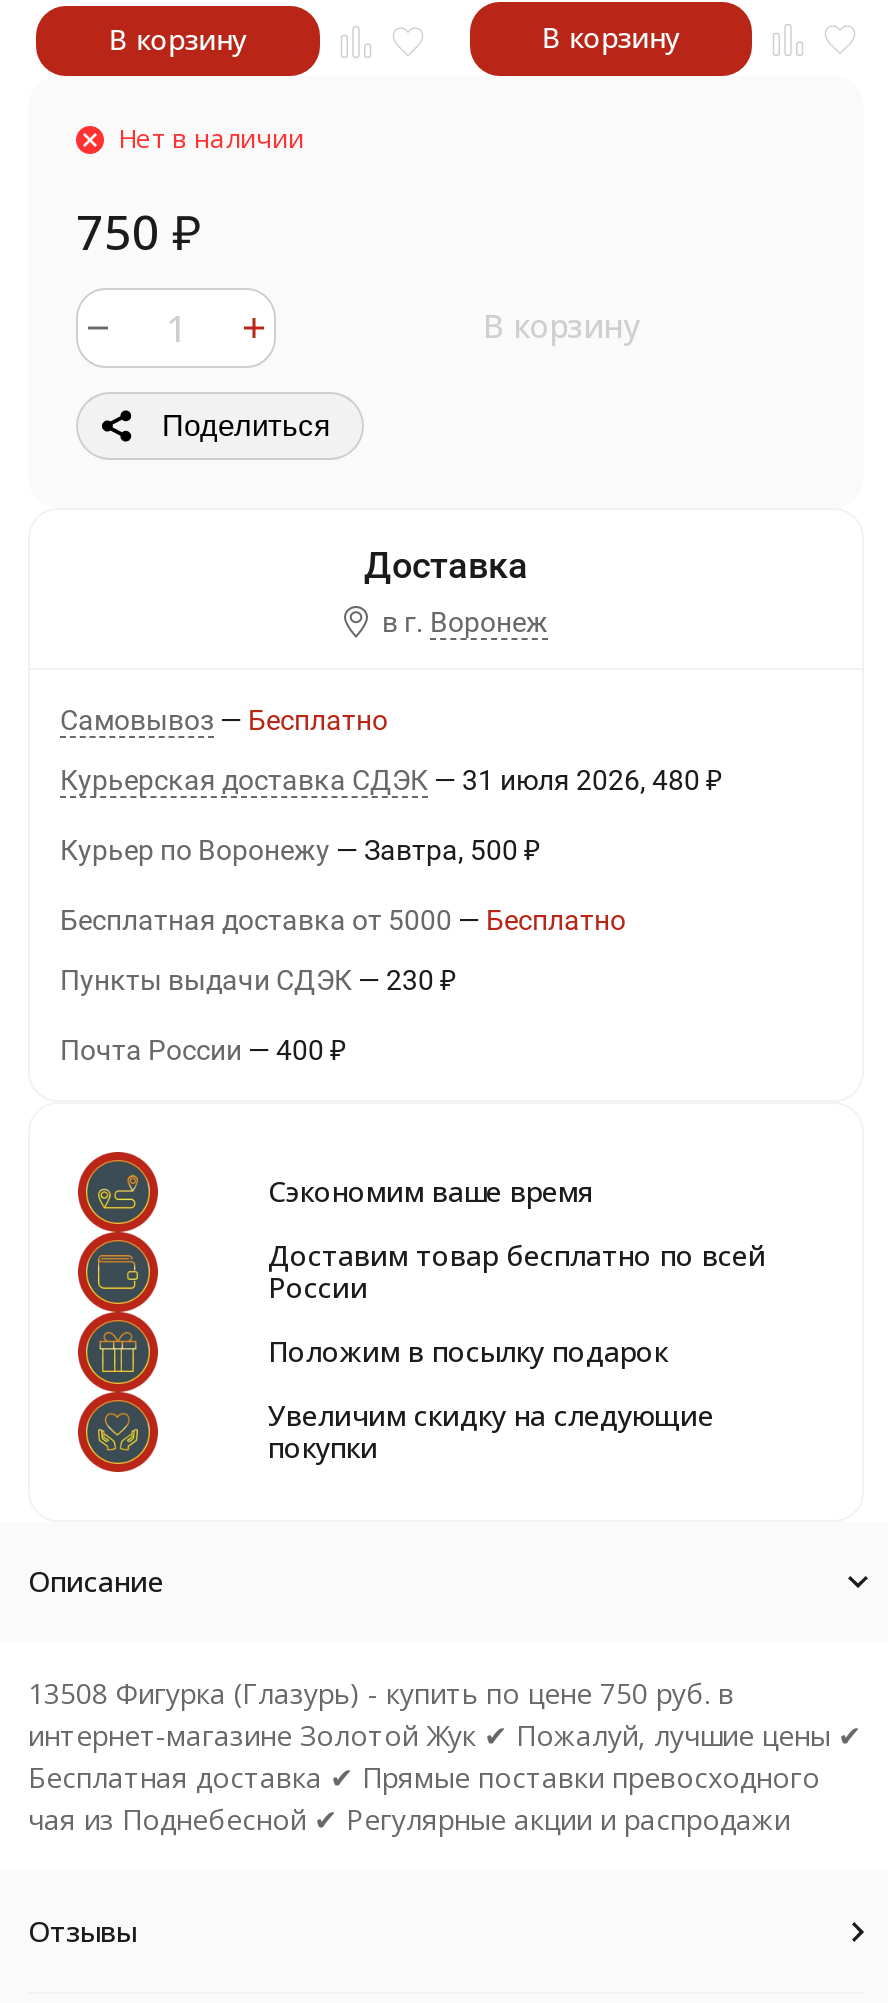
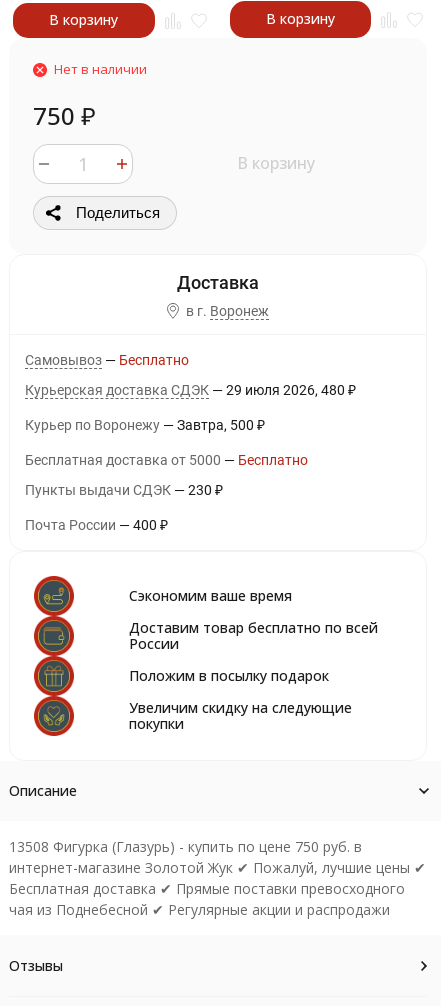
- Курьерская доставка СДЭК 31 июля 2026 480 ₽
+ Курьерская доставка СДЭК 29 июля 2026 480 ₽
